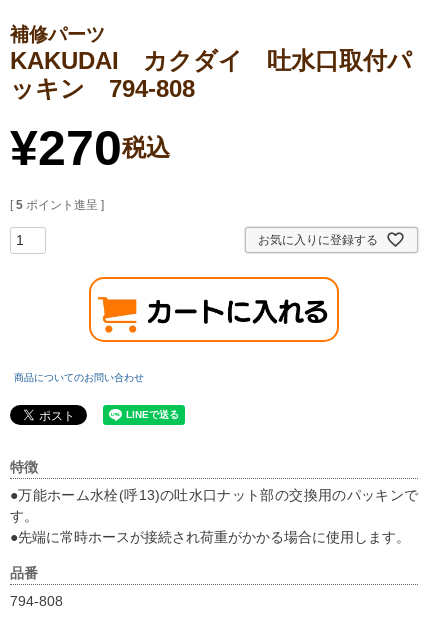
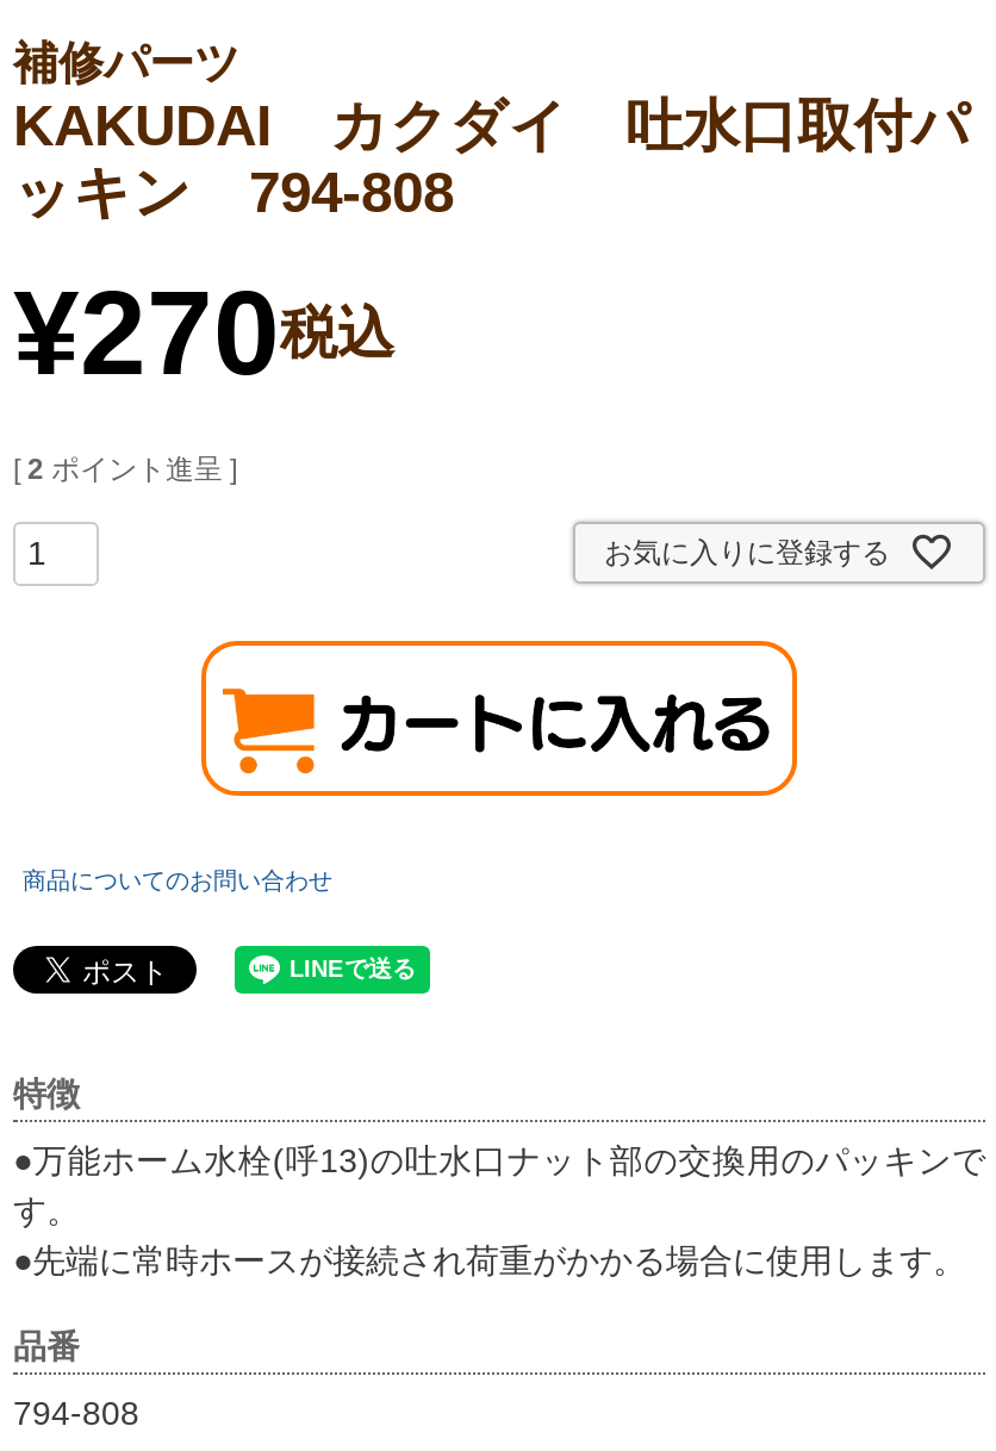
- [ 5 ポイント進呈 ]
+ [ 2 ポイント進呈 ]
